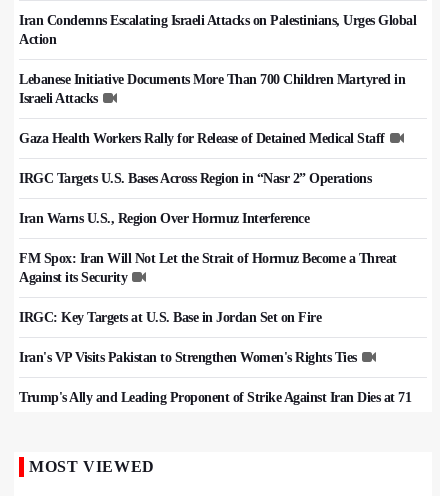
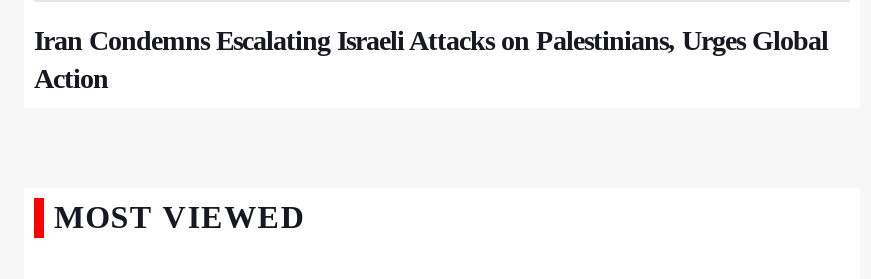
- Lebanese Initiative Documents More Than 700 Children Martyred in
- Israeli Attacks
- Gaza Health Workers Rally for Release of Detained Medical Staff
- IRGC Targets U.S. Bases Across Region in “Nasr 2” Operations
- Iran Warns U.S., Region Over Hormuz Interference
- FM Spox: Iran Will Not Let the Strait of Hormuz Become a Threat
- Against its Security
- IRGC: Key Targets at U.S. Base in Jordan Set on Fire
- Iran's VP Visits Pakistan to Strengthen Women's Rights Ties
- Trump's Ally and Leading Proponent of Strike Against Iran Dies at 71
